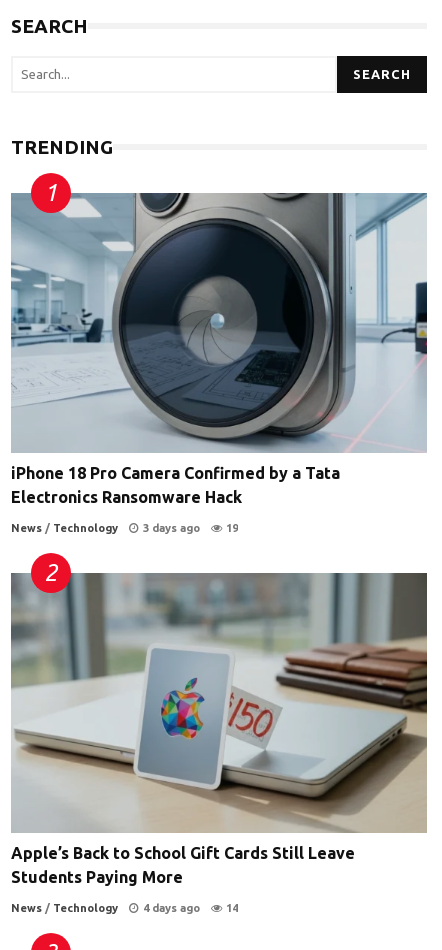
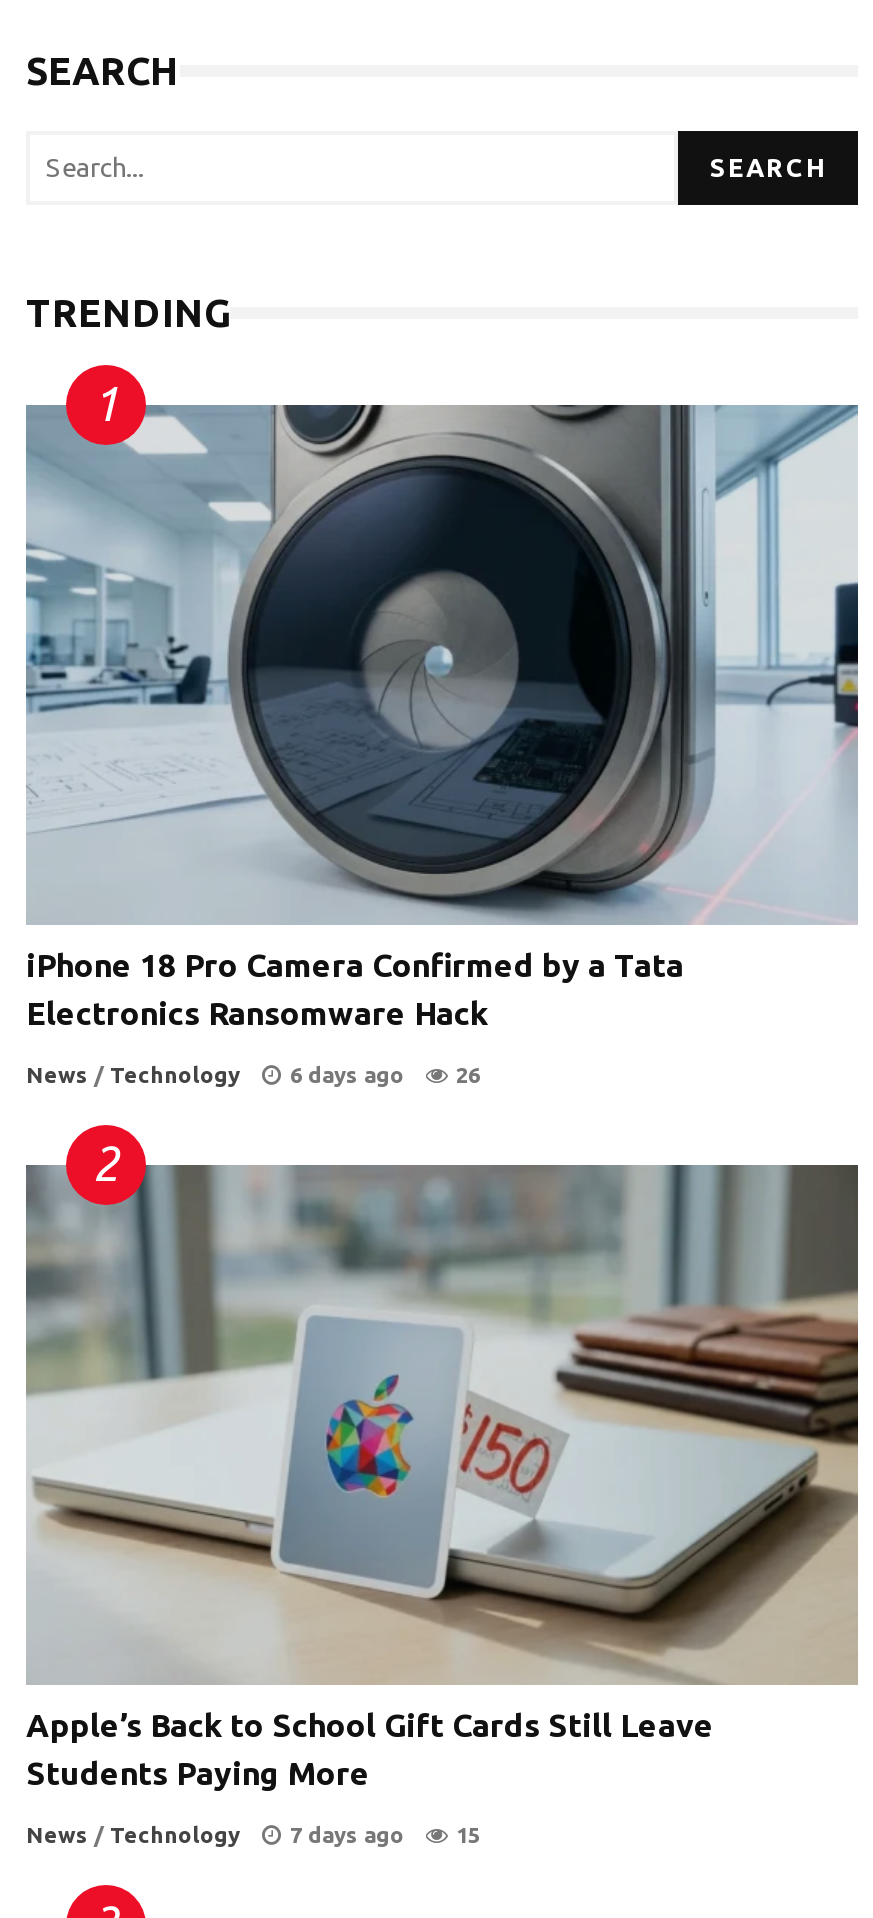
- 3 days ago
+ 6 days ago

- 19
+ 26

- 4 days ago
- 14
+ 7 days ago
+ 15
